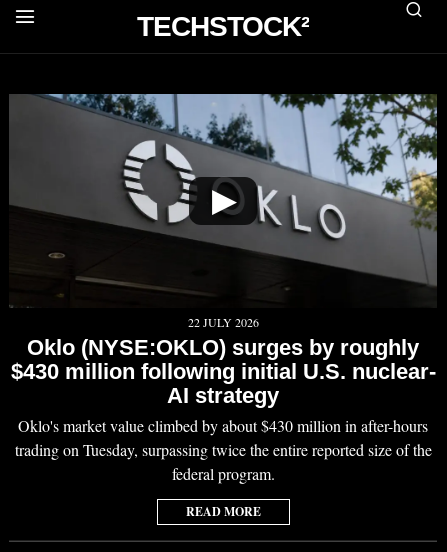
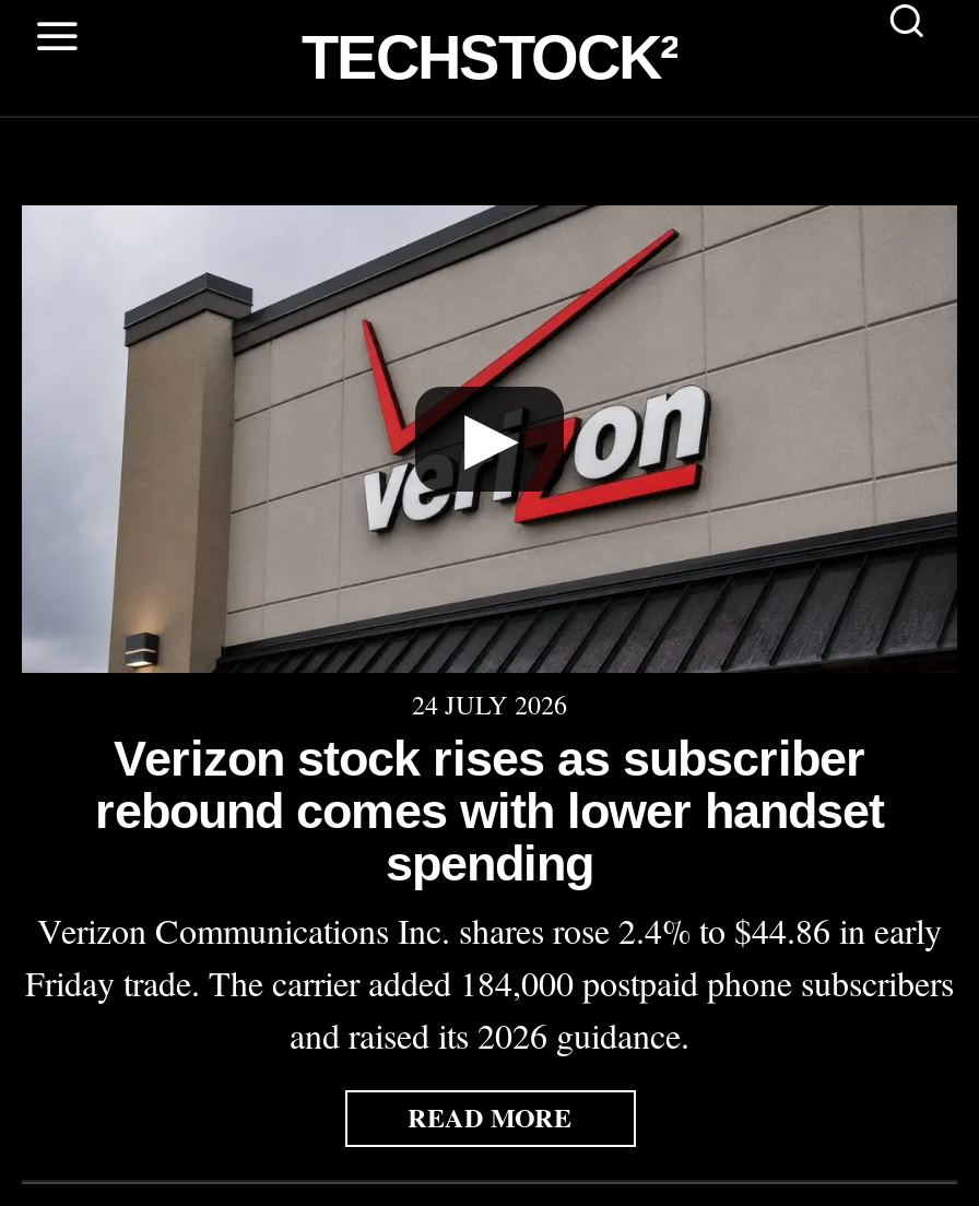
- [image]
- 22 JULY 2026
- Oklo (NYSE:OKLO) surges by roughly
- $430 million following initial U.S. nuclear-
- AI strategy
- Oklo's market value climbed by about $430 million in after-hours
- trading on Tuesday, surpassing twice the entire reported size of the
- federal program.
+ [image]
+ 24 JULY 2026
+ Verizon stock rises as subscriber
+ rebound comes with lower handset
+ spending
+ Verizon Communications Inc. shares rose 2.4% to $44.86 in early
+ Friday trade. The carrier added 184,000 postpaid phone subscribers
+ and raised its 2026 guidance.
